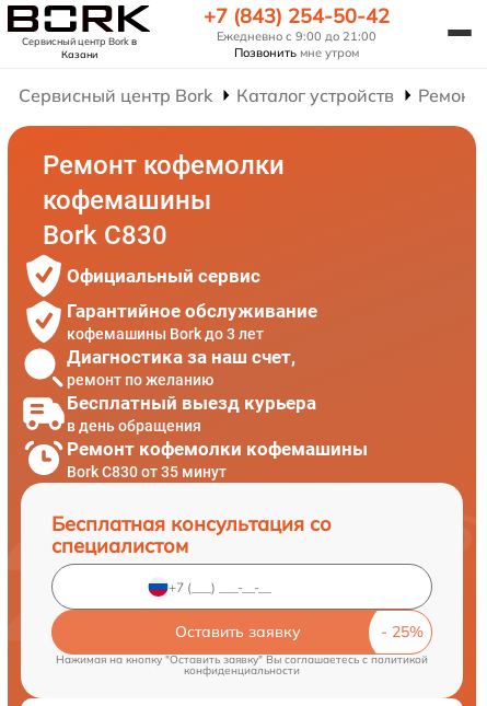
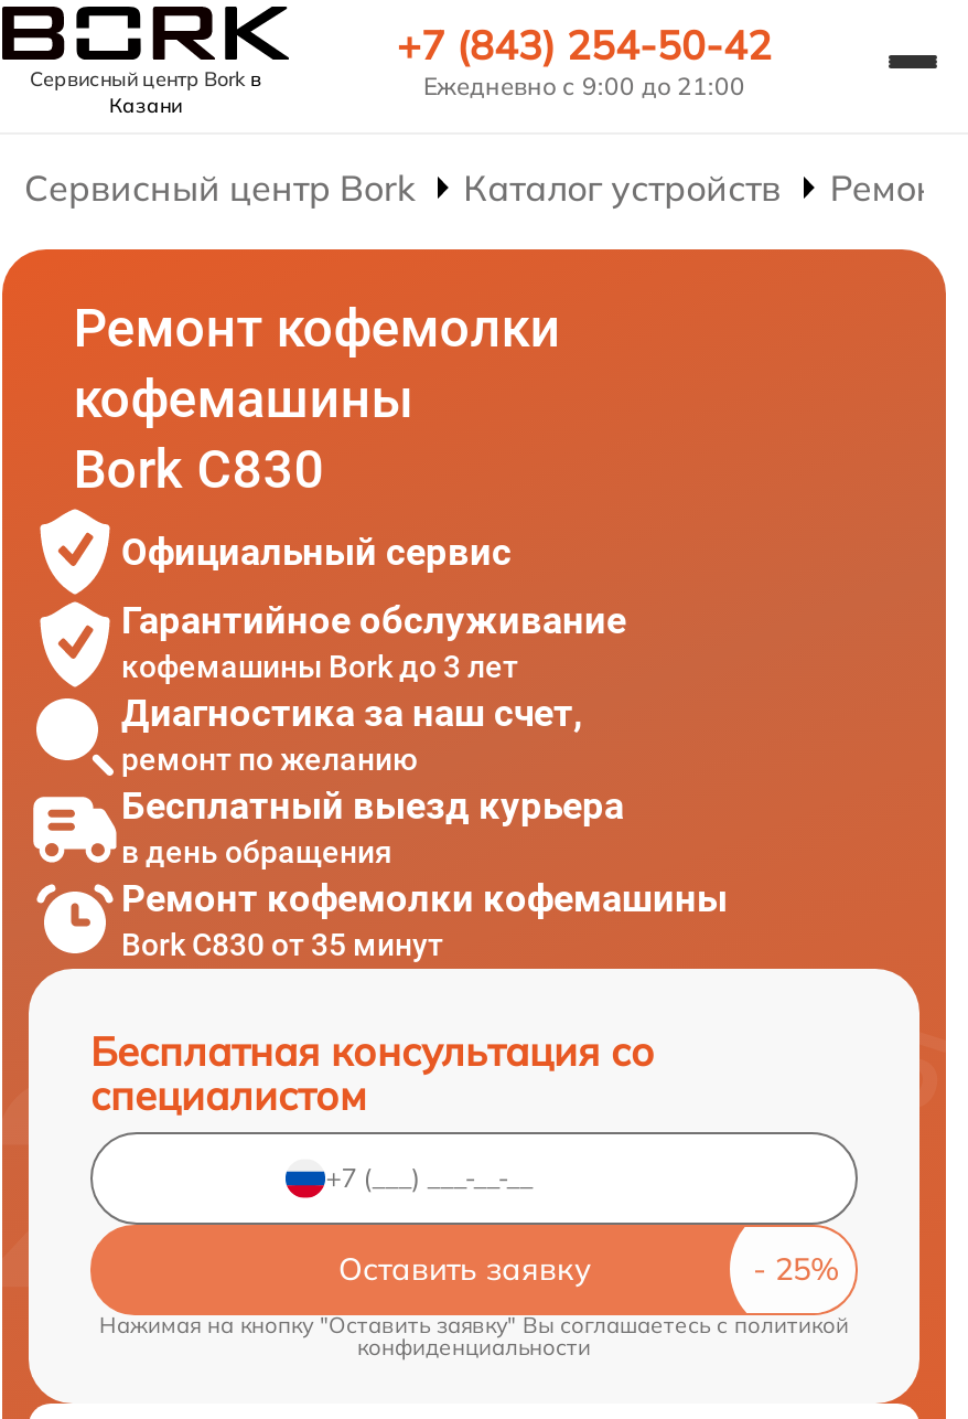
- Позвонить мне утром
